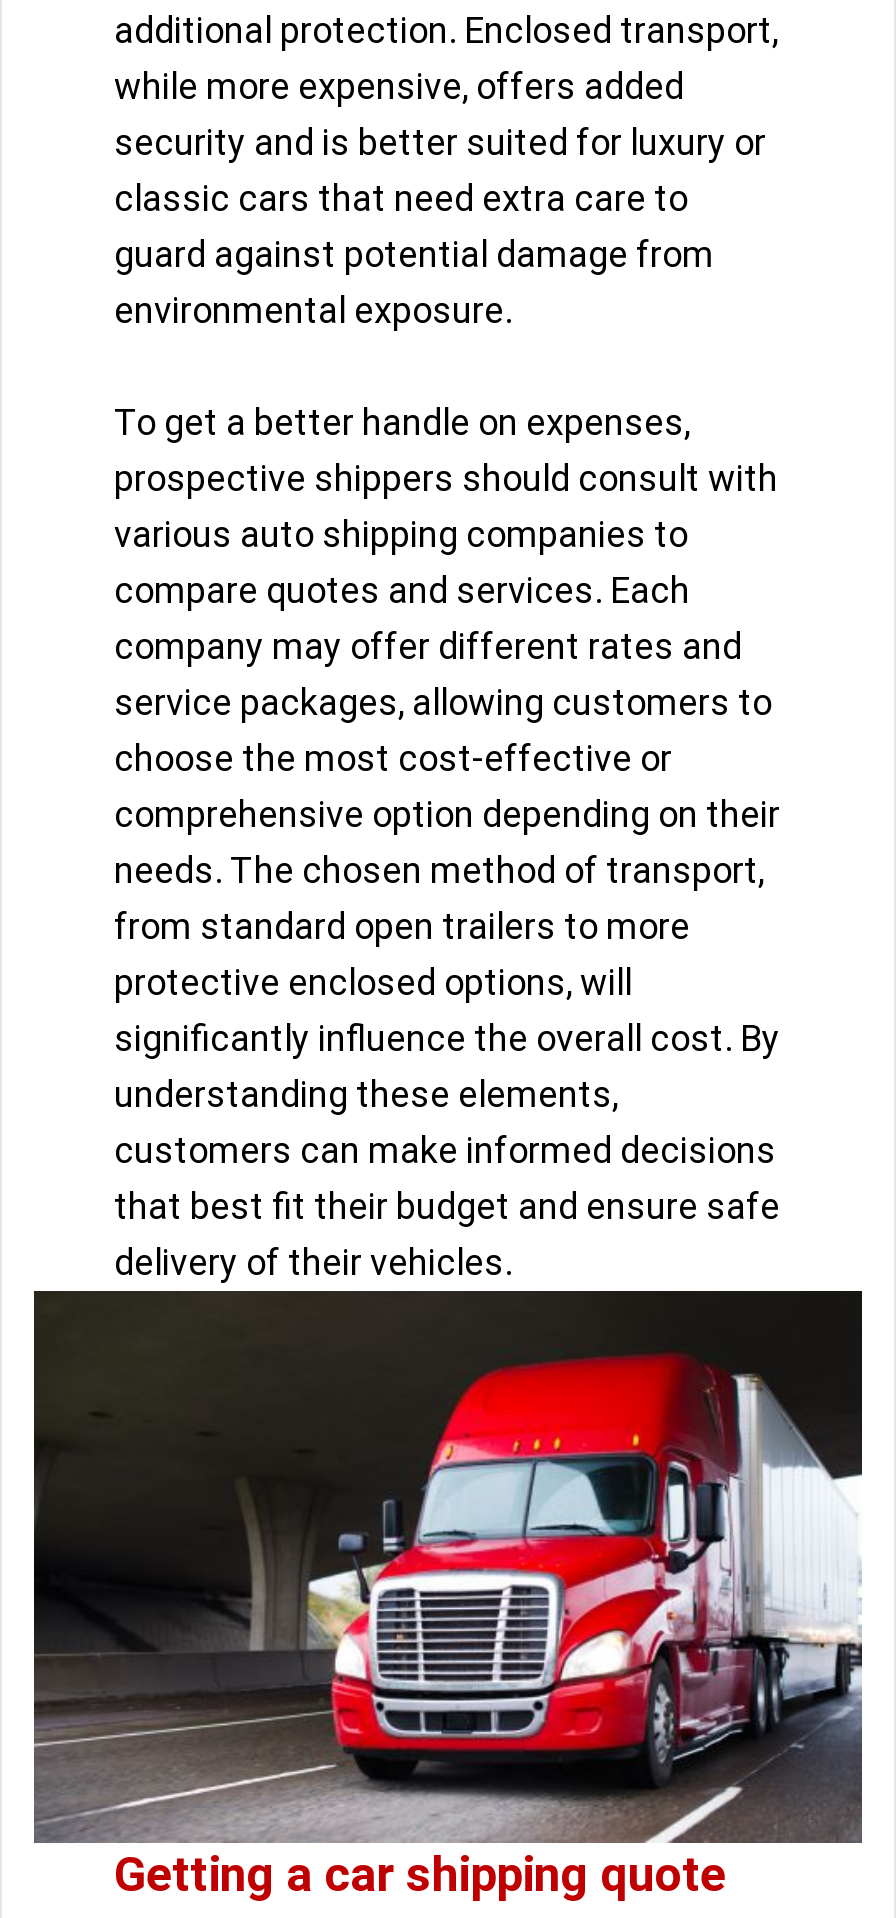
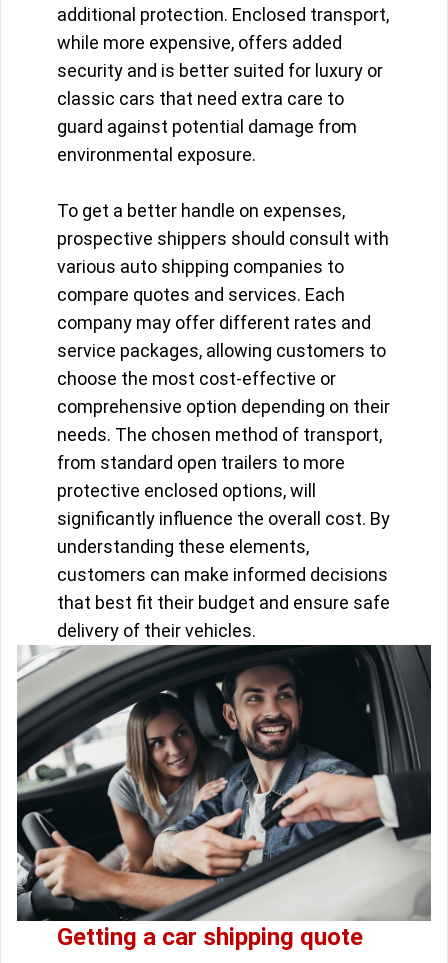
- [image]
+ [image]
